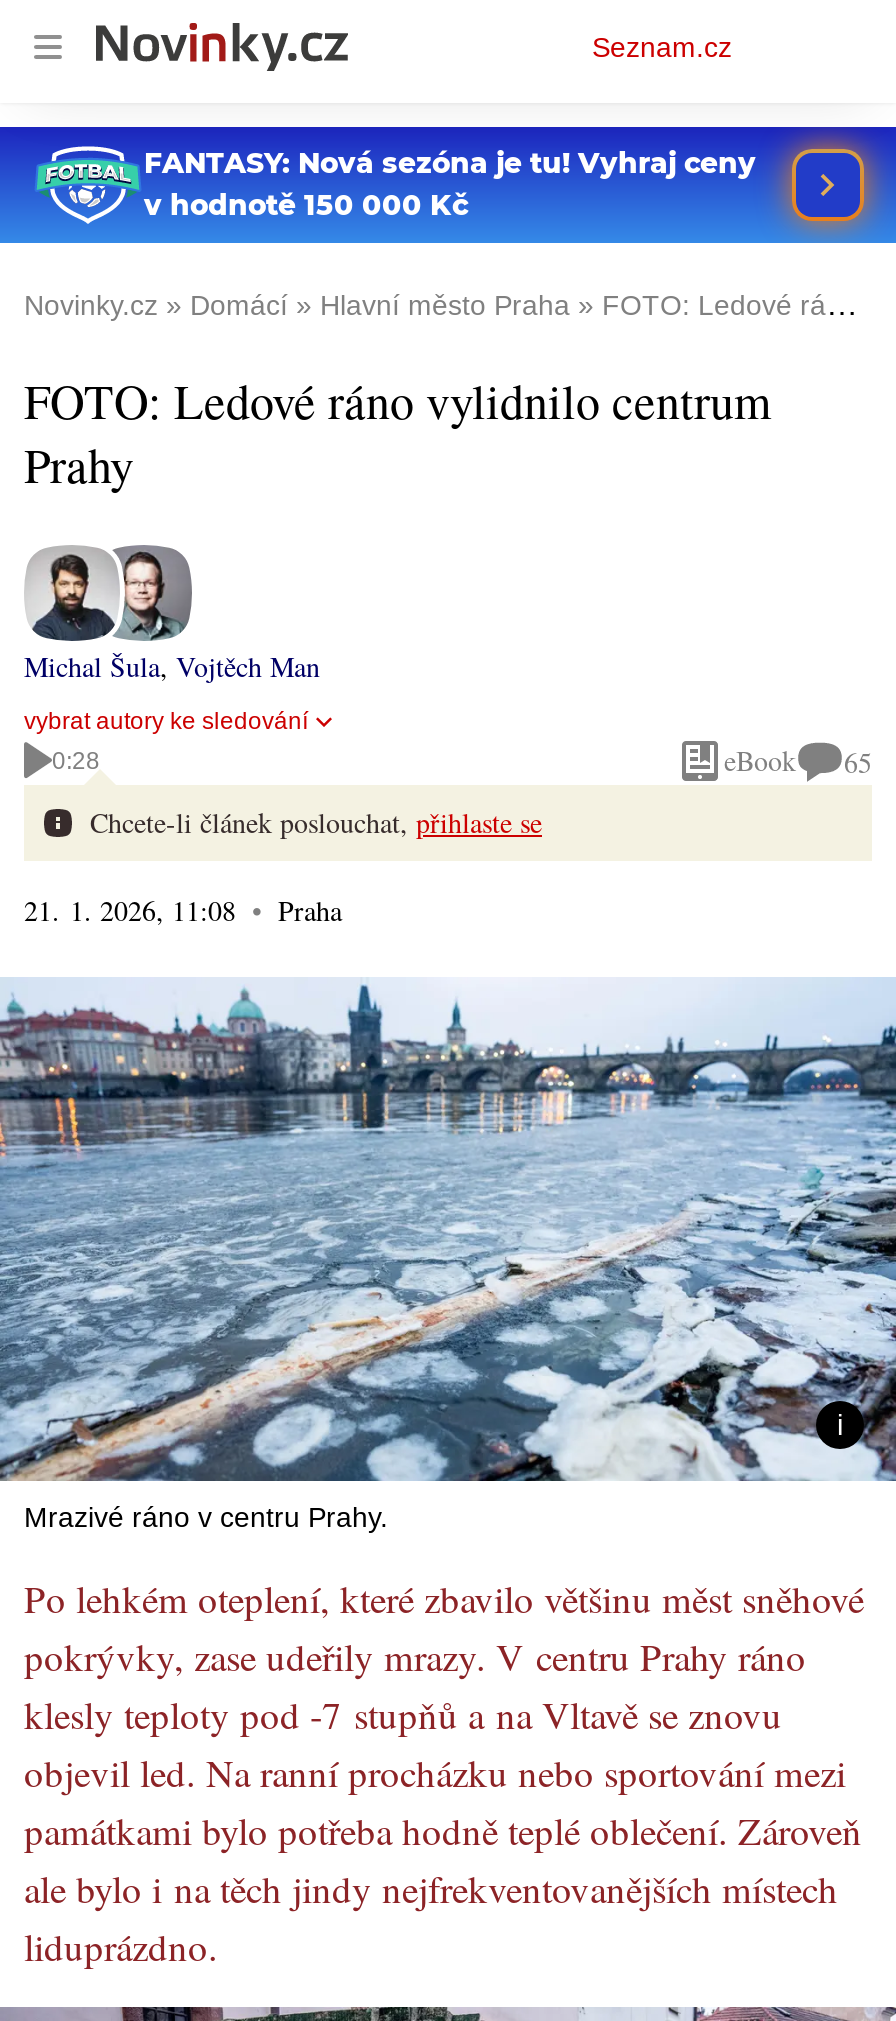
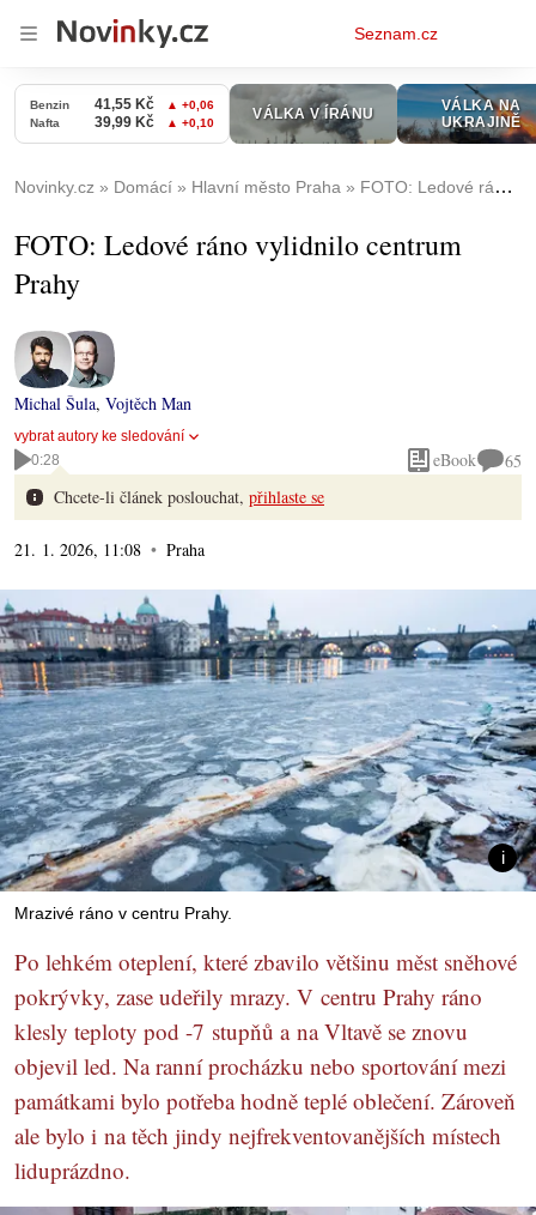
- [image]
+ [image]
